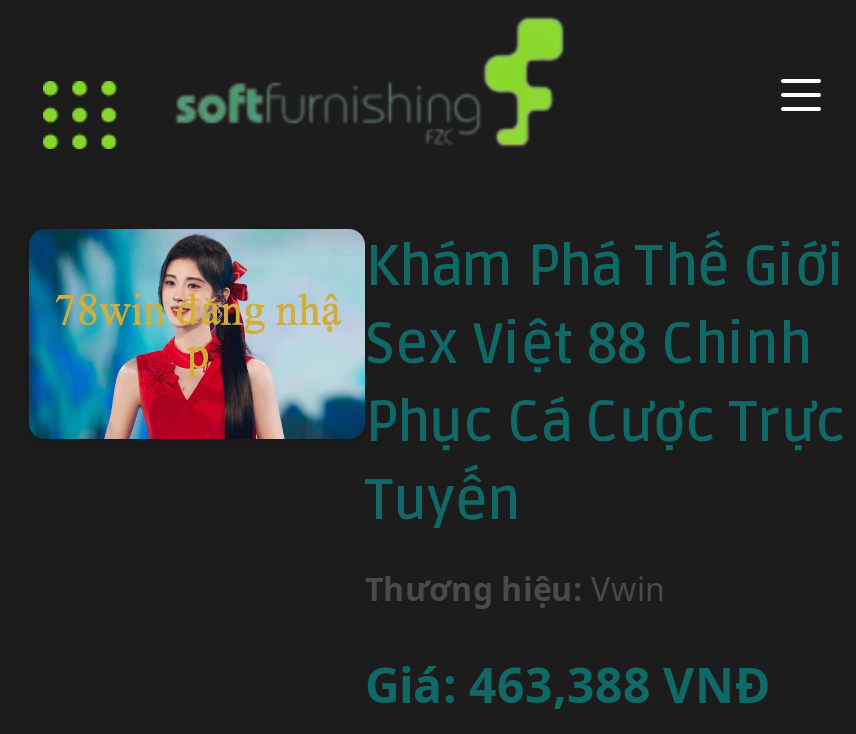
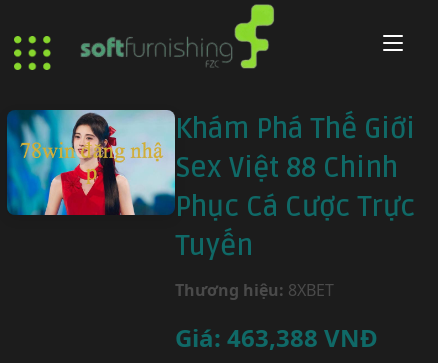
- Thương hiệu: Vwin
+ Thương hiệu: 8XBET
